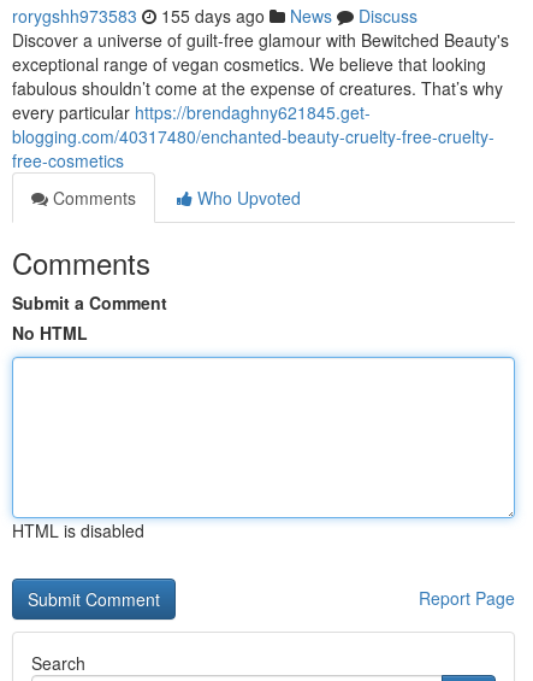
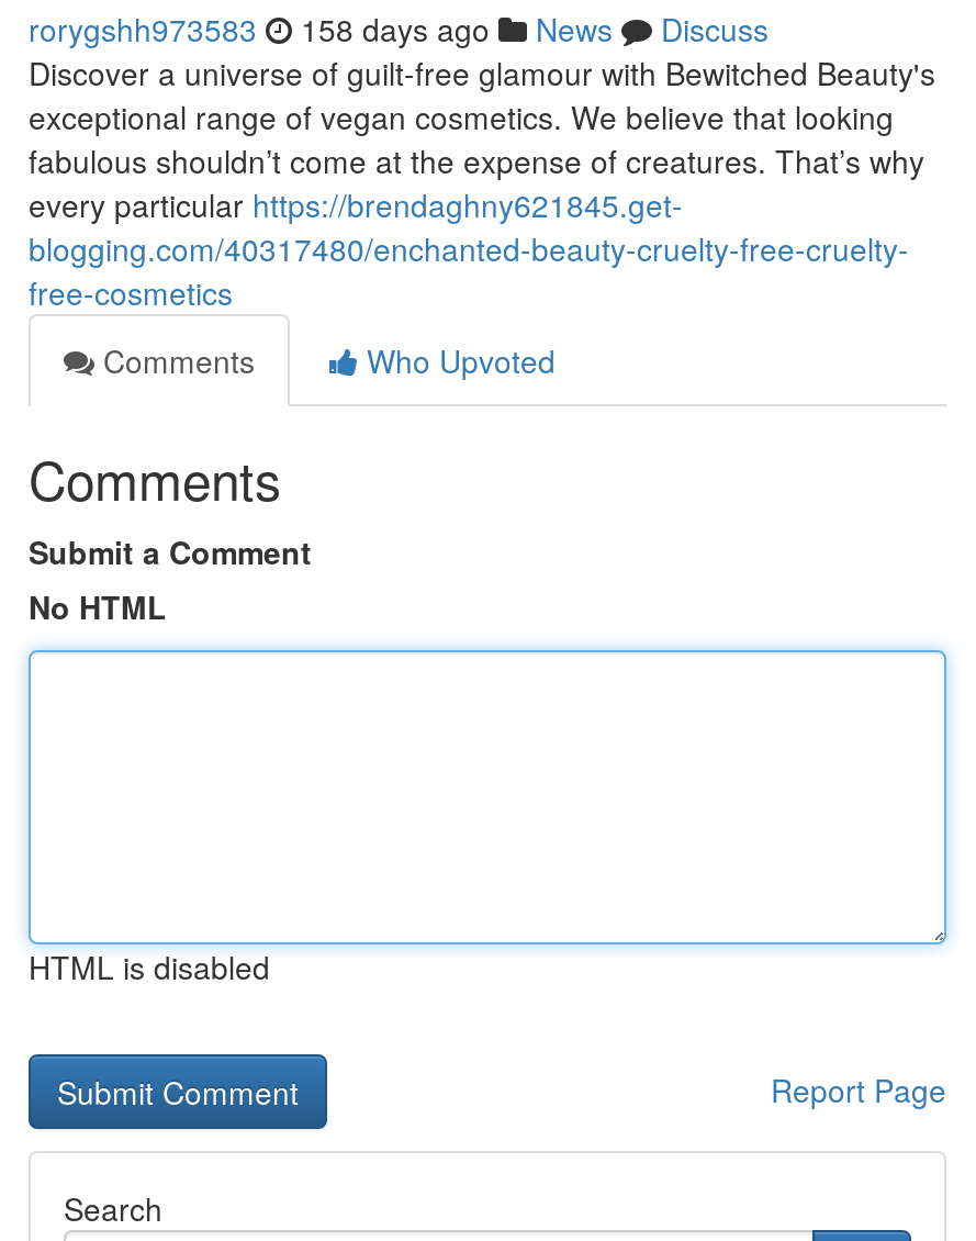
- rorygshh973583 155 days ago News Discuss
+ rorygshh973583 158 days ago News Discuss
